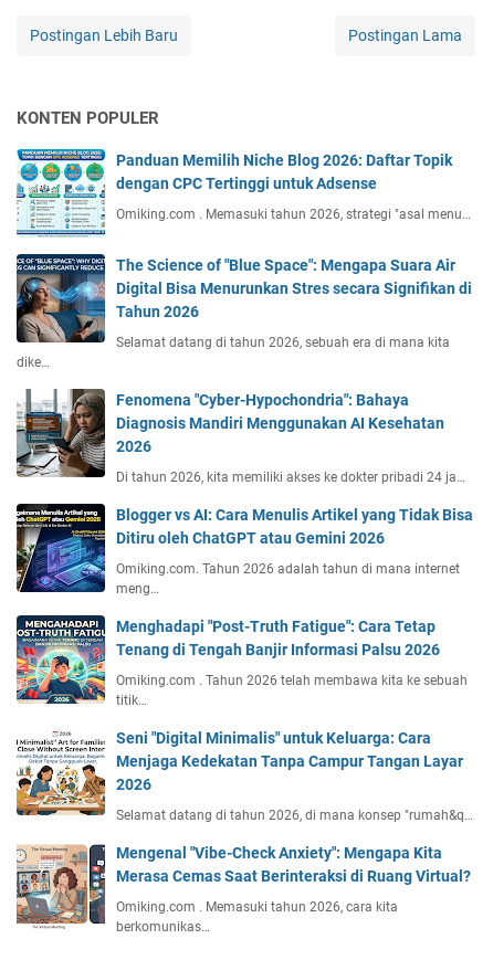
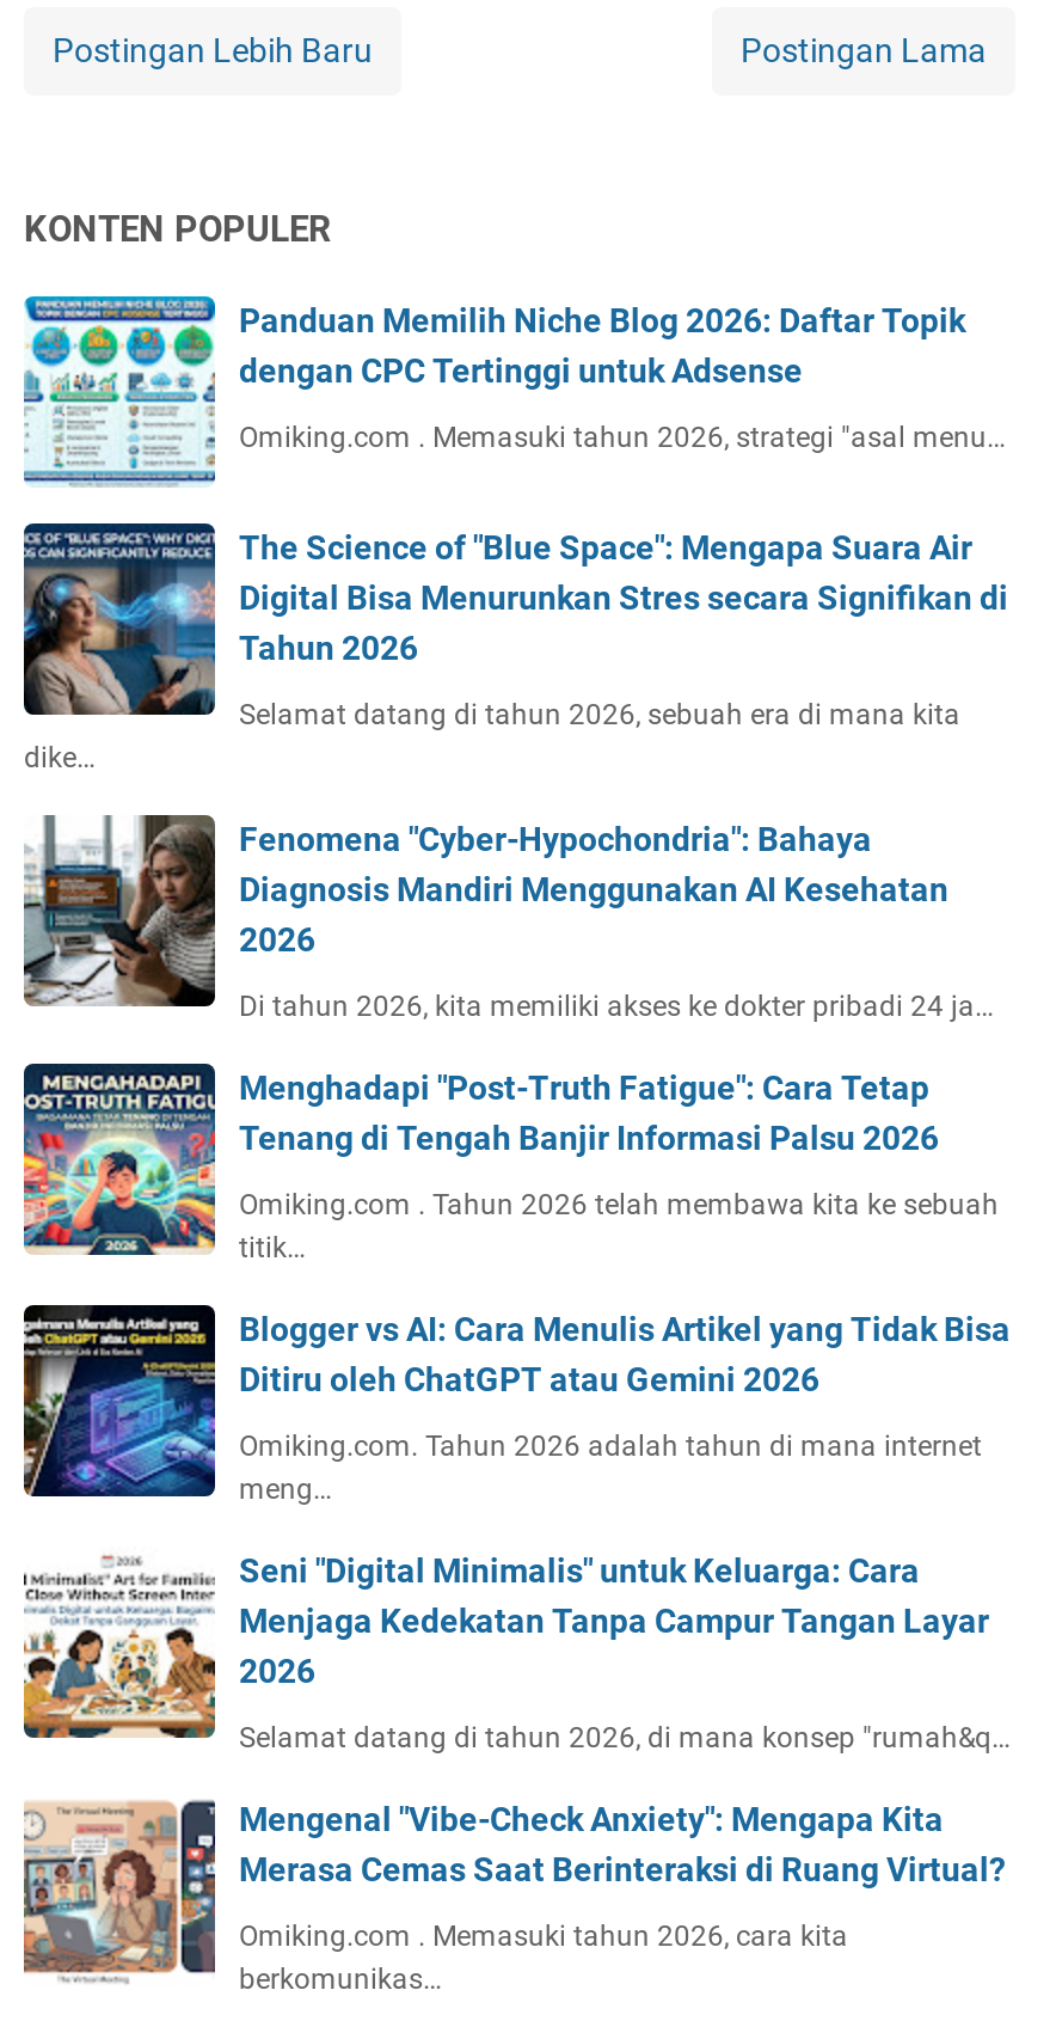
moved down: [image] | Blogger vs AI: Cara Menulis Artikel yang Tidak Bisa | Ditiru oleh ChatGPT atau Gemini 2026 | Omiking.com. Tahun 2026 adalah tahun di mana internet | meng…

moved up: [image] | Menghadapi "Post-Truth Fatigue": Cara Tetap | Tenang di Tengah Banjir Informasi Palsu 2026 | Omiking.com . Tahun 2026 telah membawa kita ke sebuah | titik…
